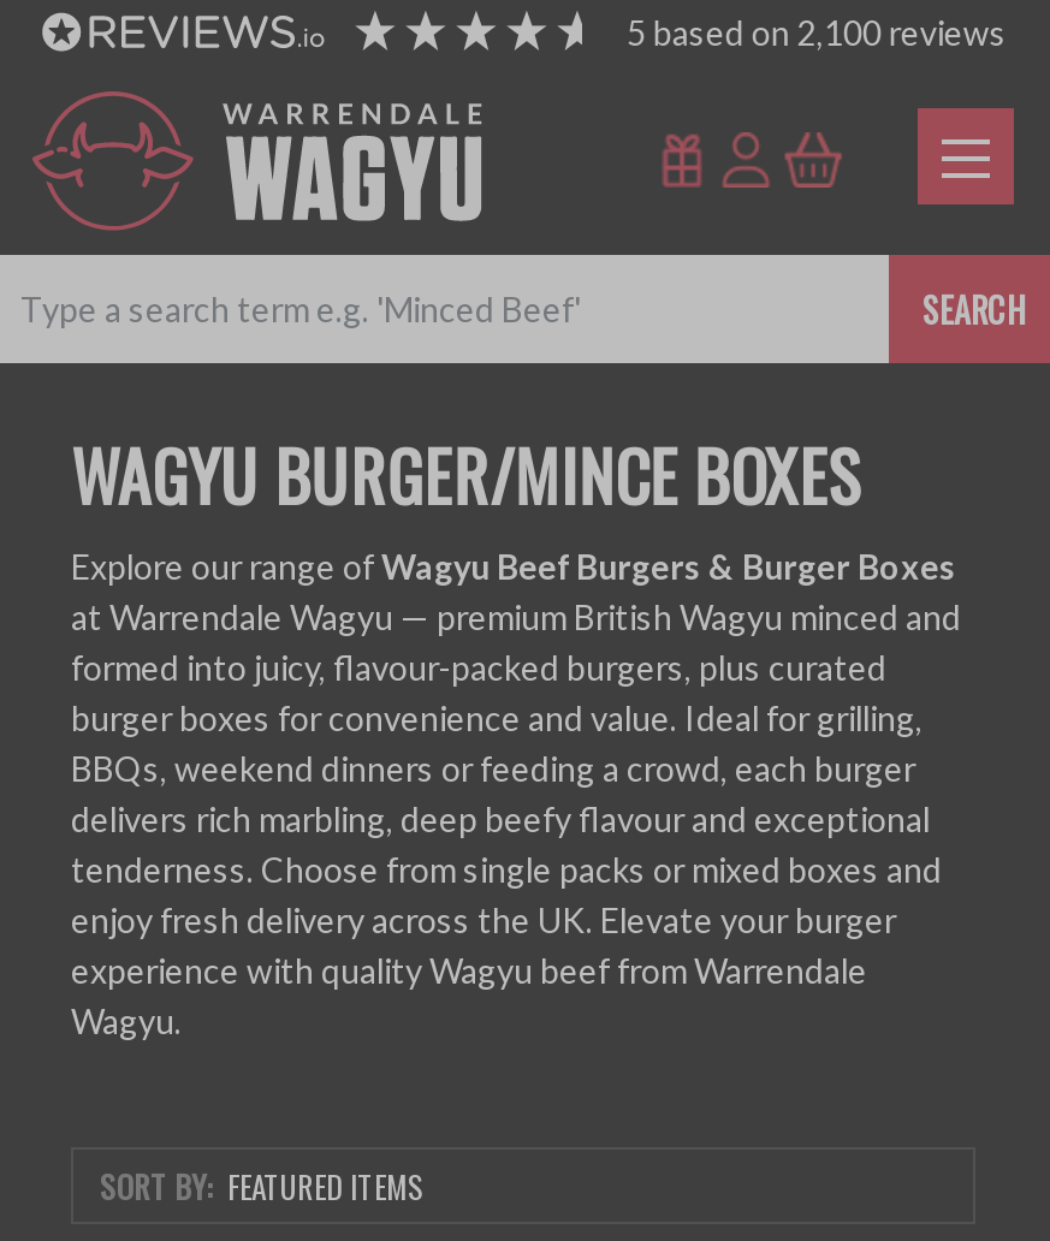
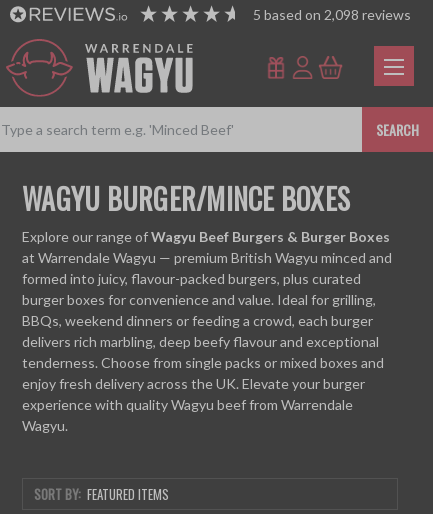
- 5 based on 2,100 reviews
+ 5 based on 2,098 reviews
